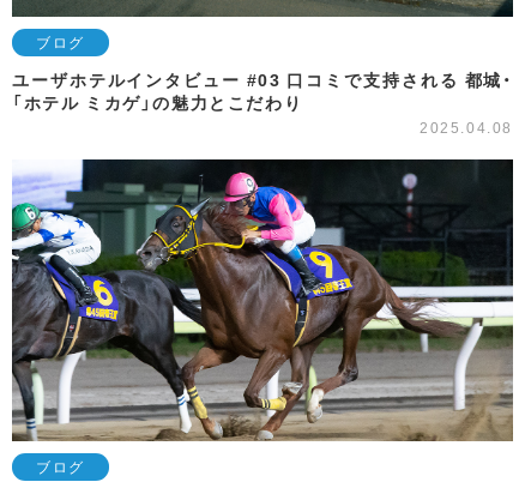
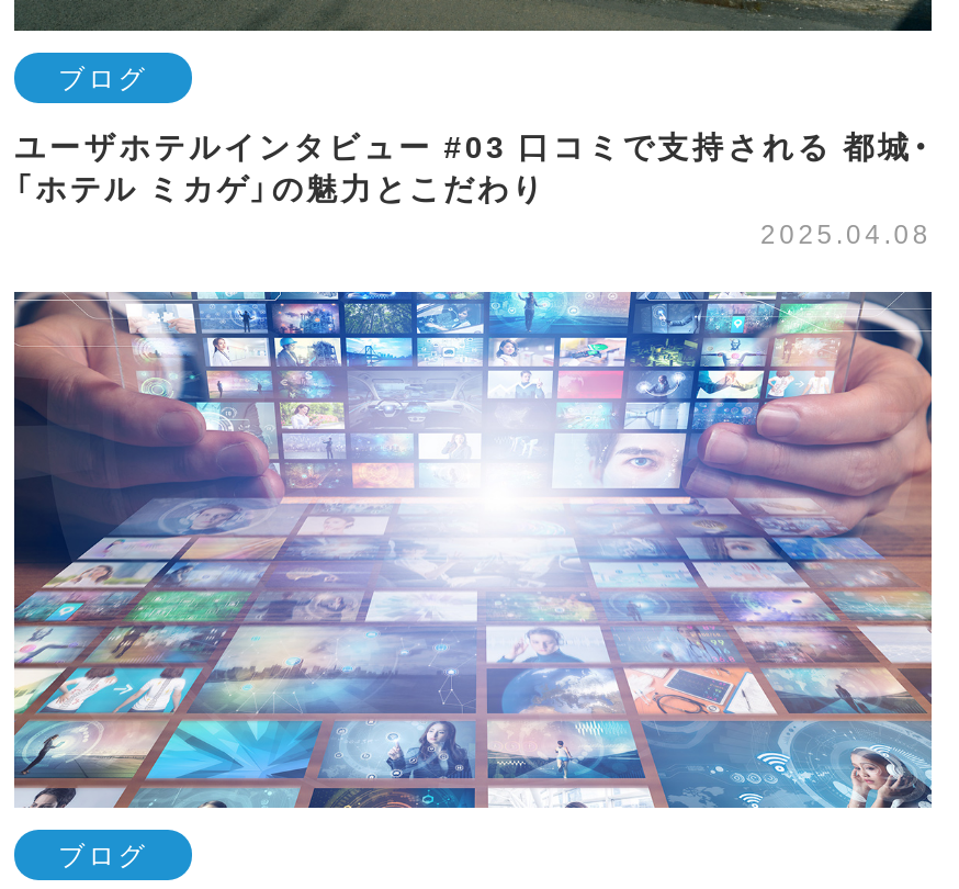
- [image]
+ [image]
